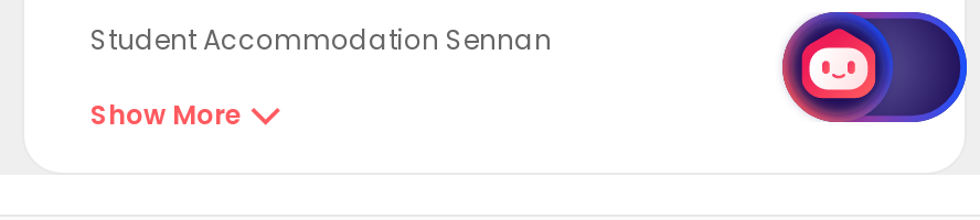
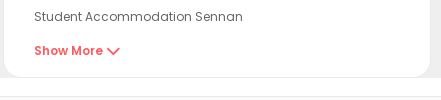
- [image]
